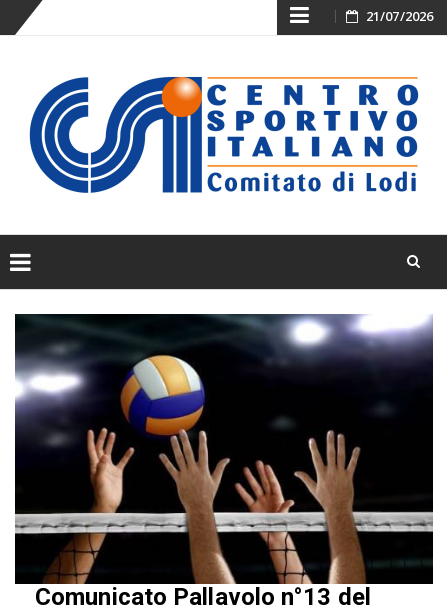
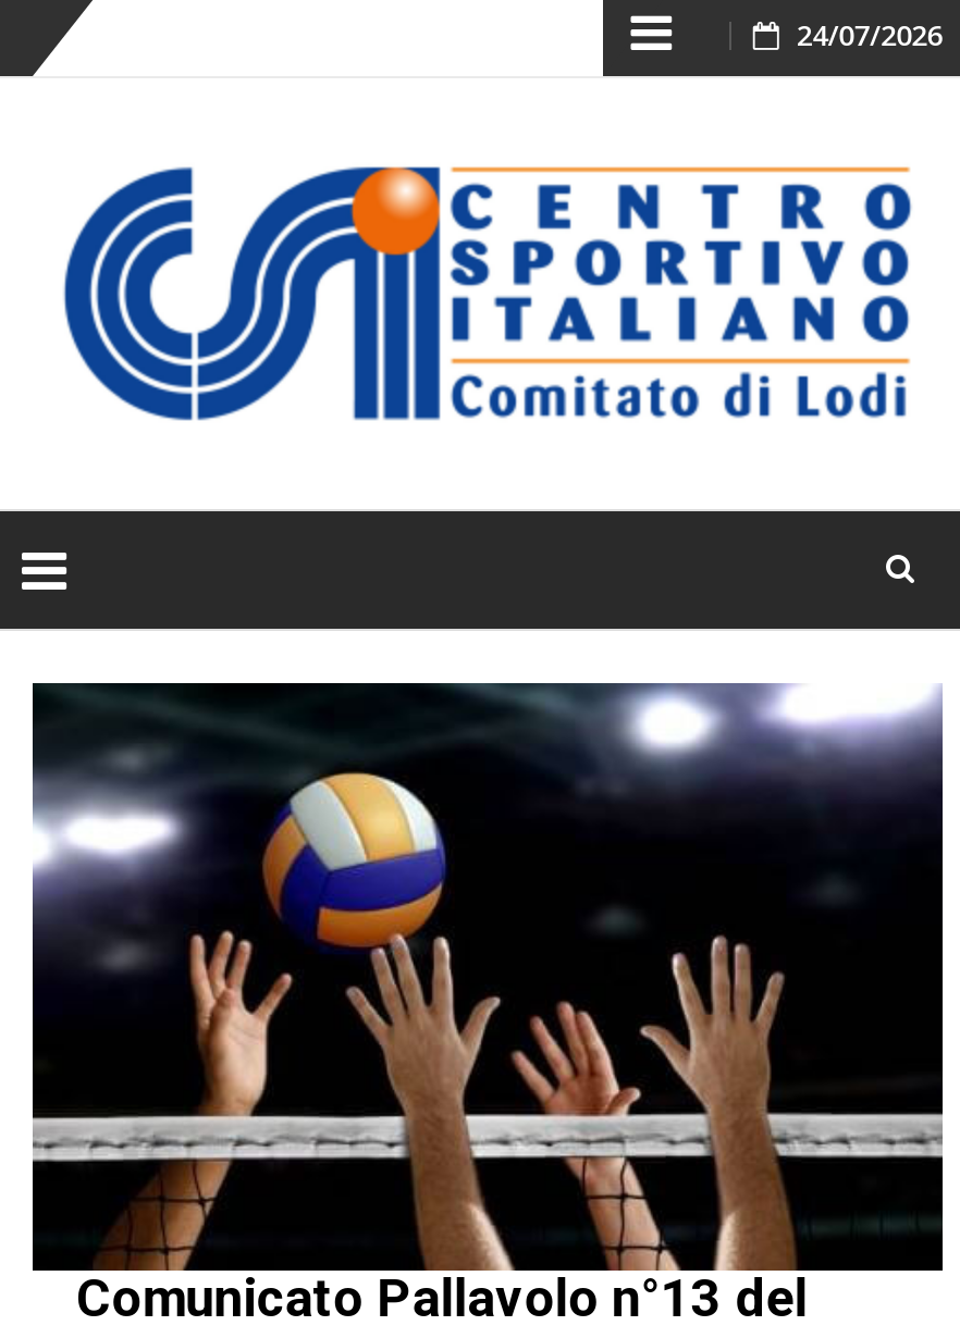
- 21/07/2026
+ 24/07/2026
